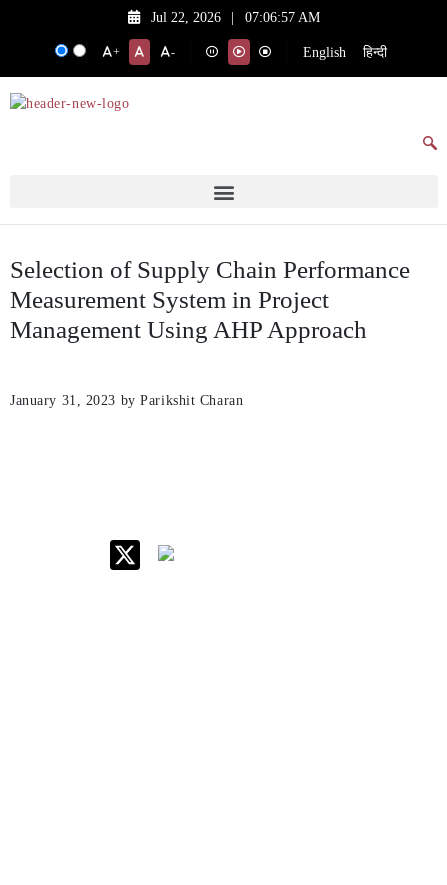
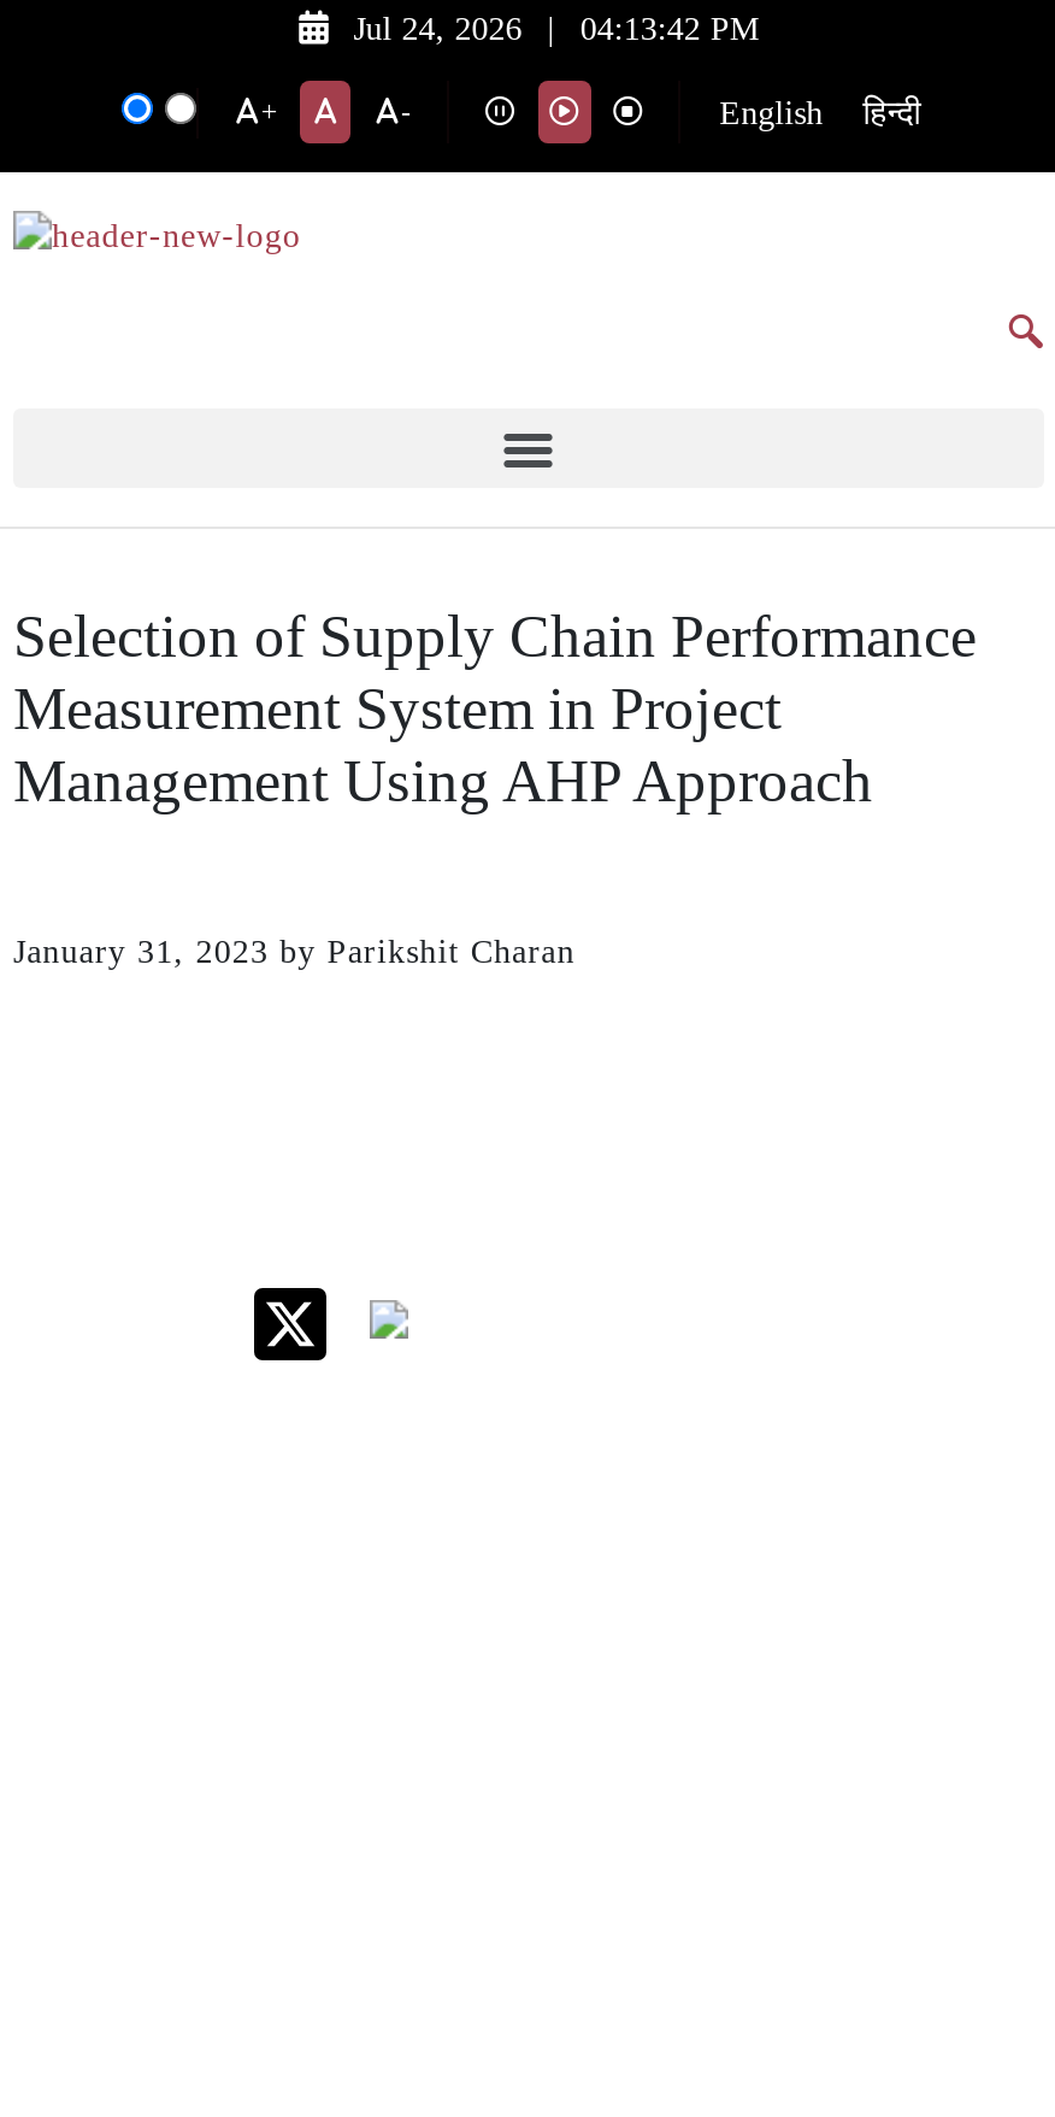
- Jul 22, 2026
+ Jul 24, 2026

- 07:06:57 AM
+ 04:13:42 PM
